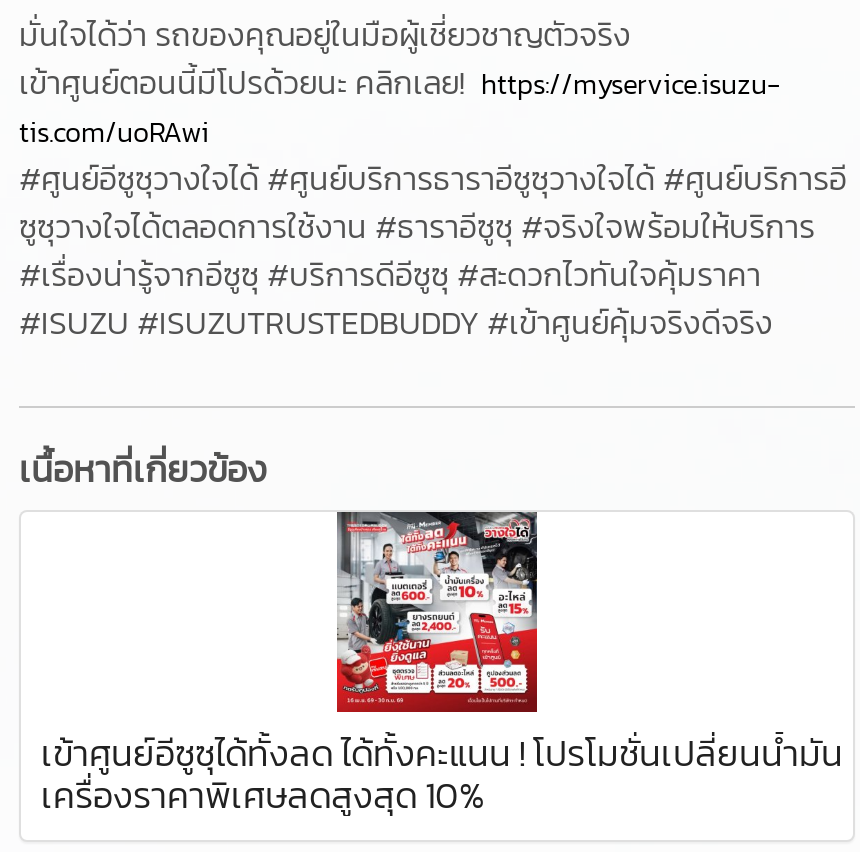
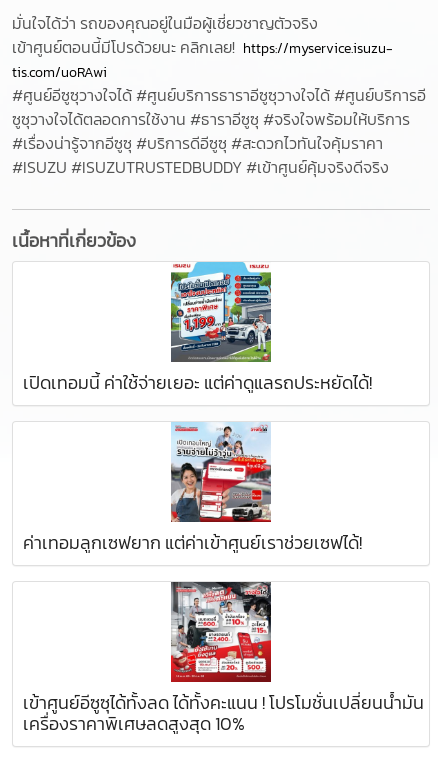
+ [image]
+ เปิดเทอมนี้ ค่าใช้จ่ายเยอะ แต่ค่าดูแลรถประหยัดได้!

+ [image]
+ ค่าเทอมลูกเซฟยาก แต่ค่าเข้าศูนย์เราช่วยเซฟได้!
